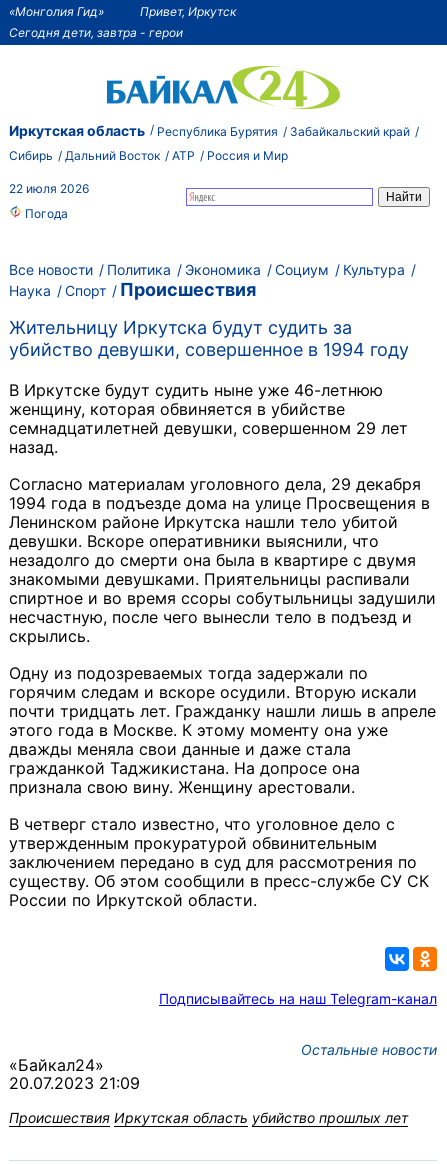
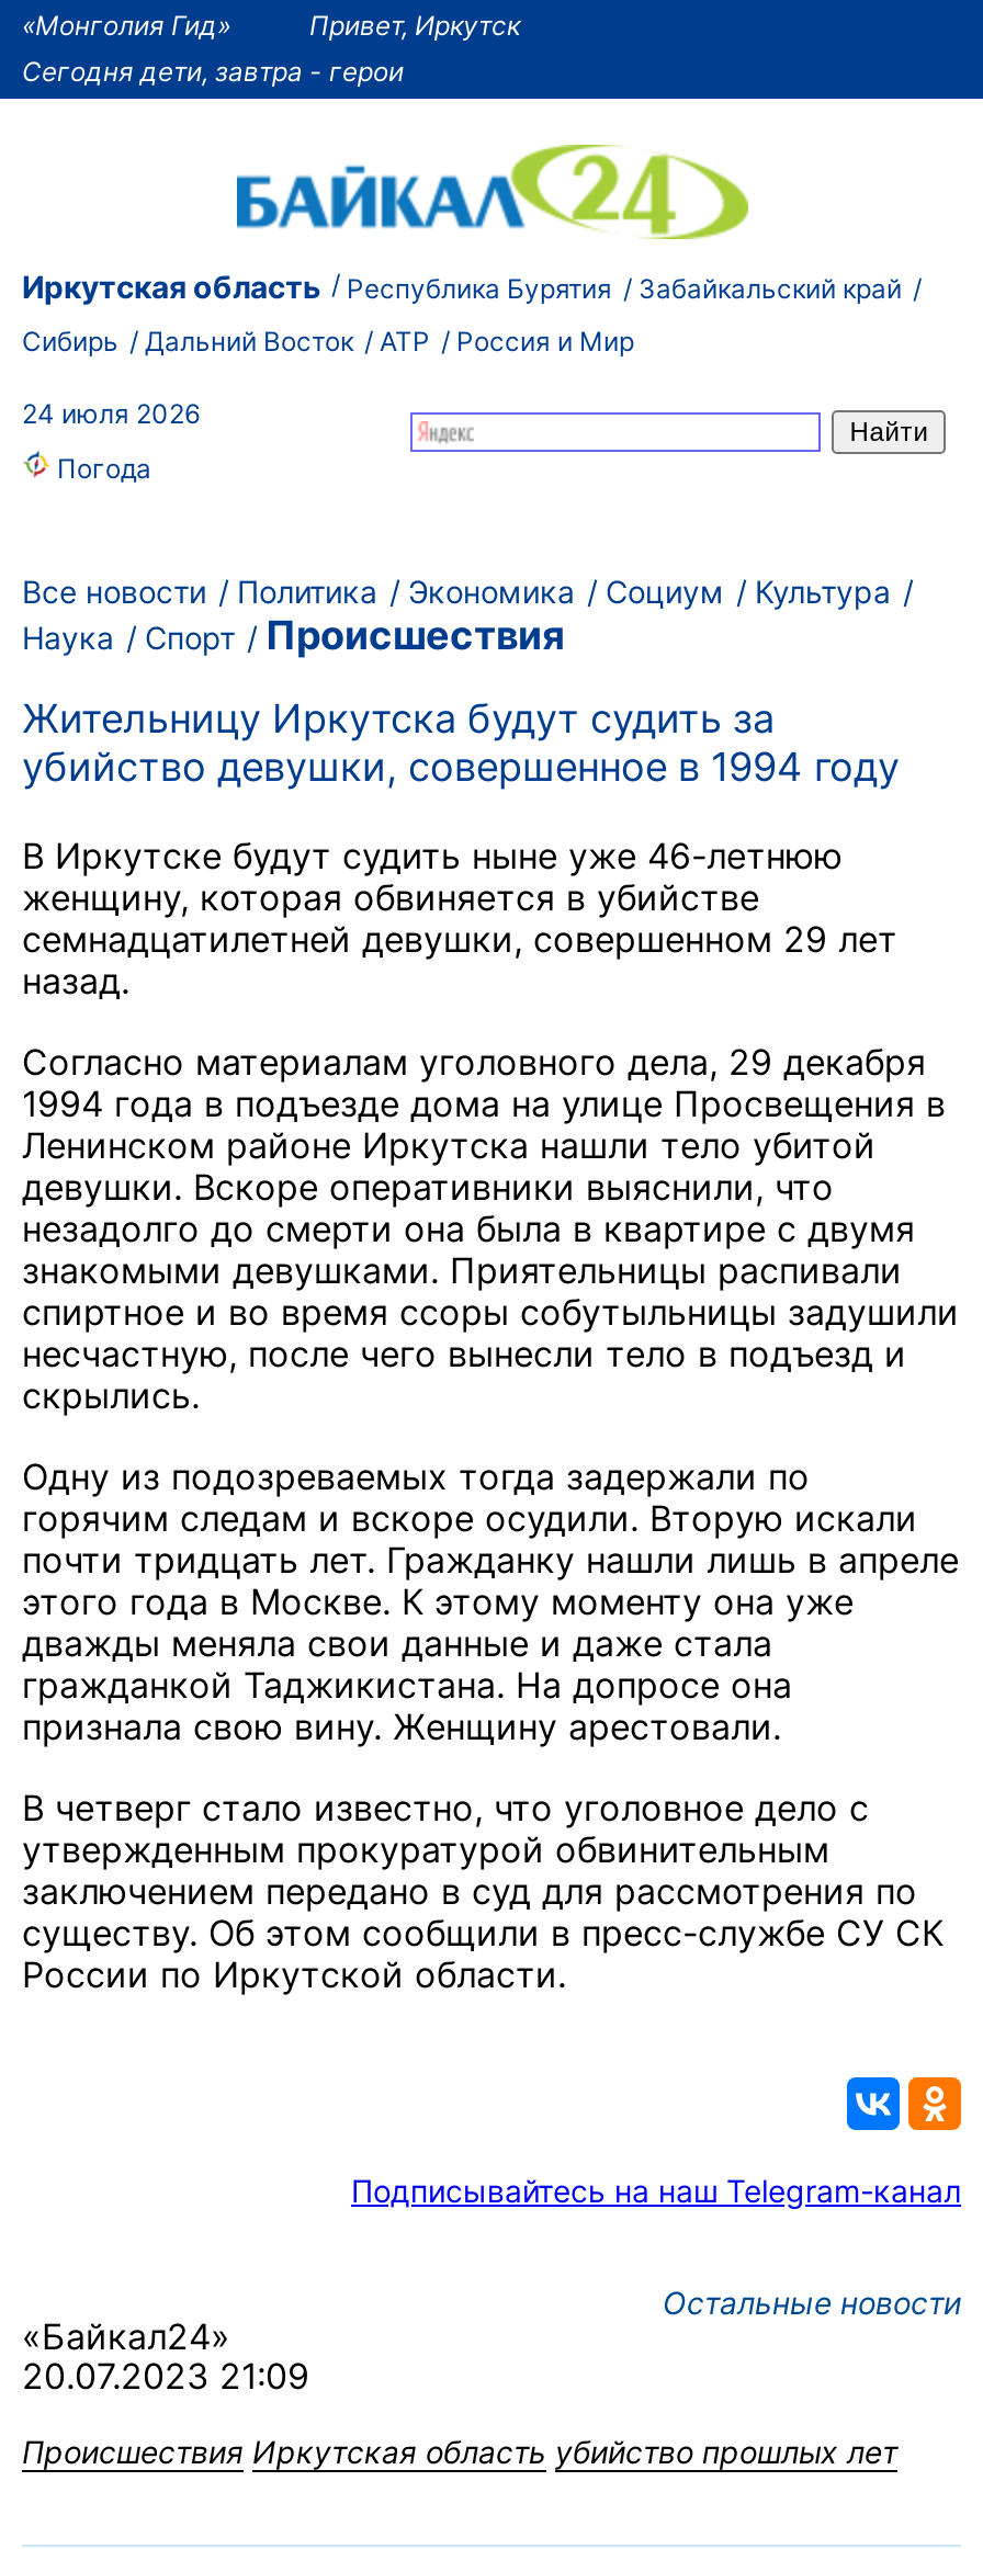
- 22 июля 2026
+ 24 июля 2026
